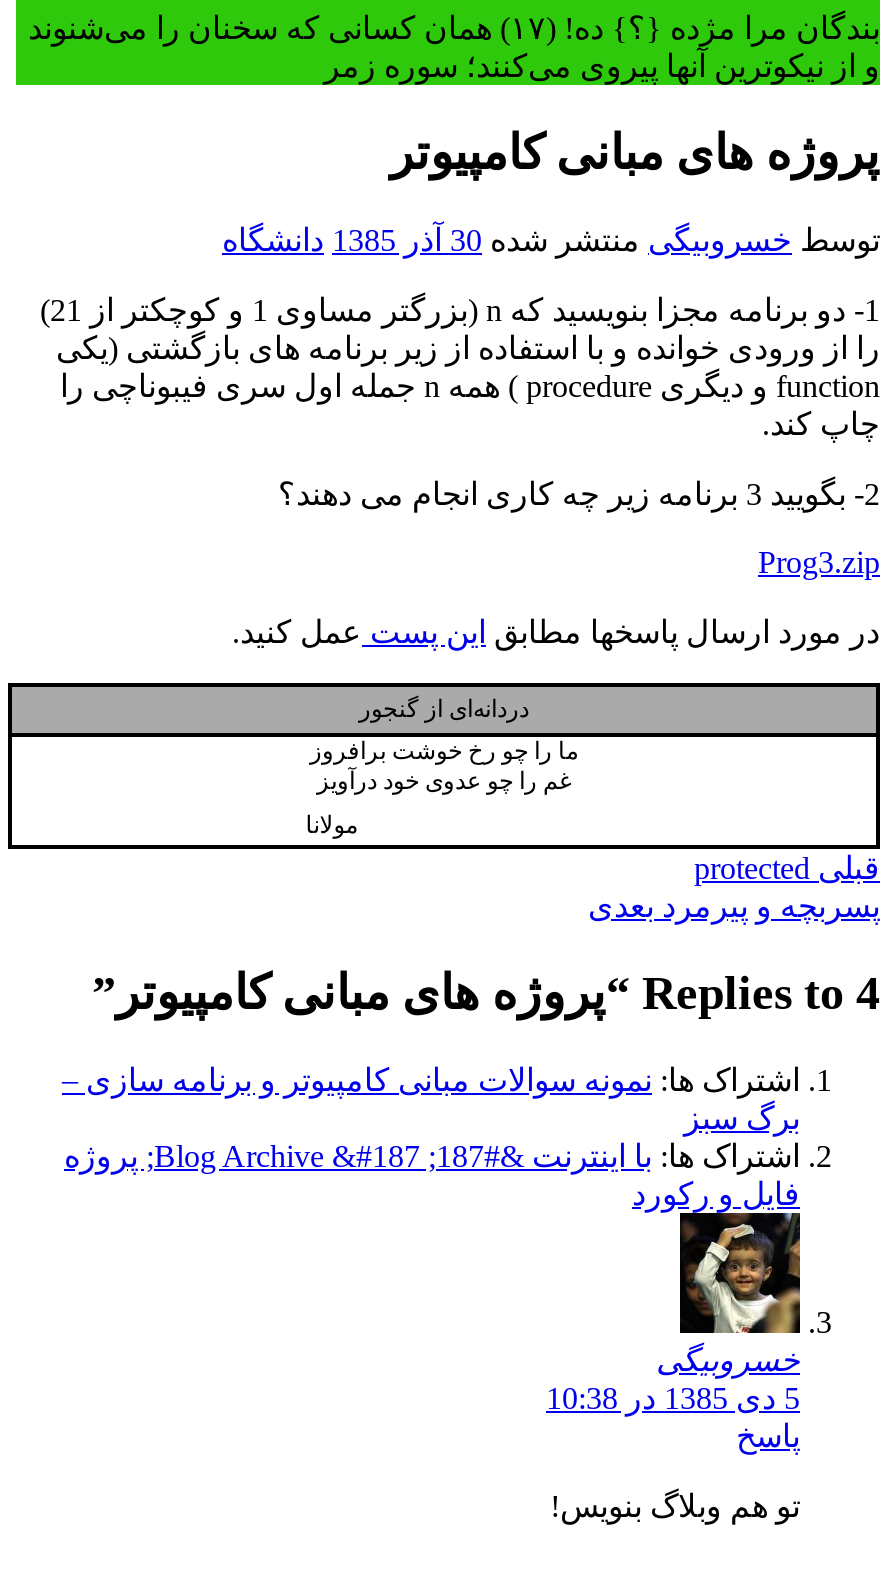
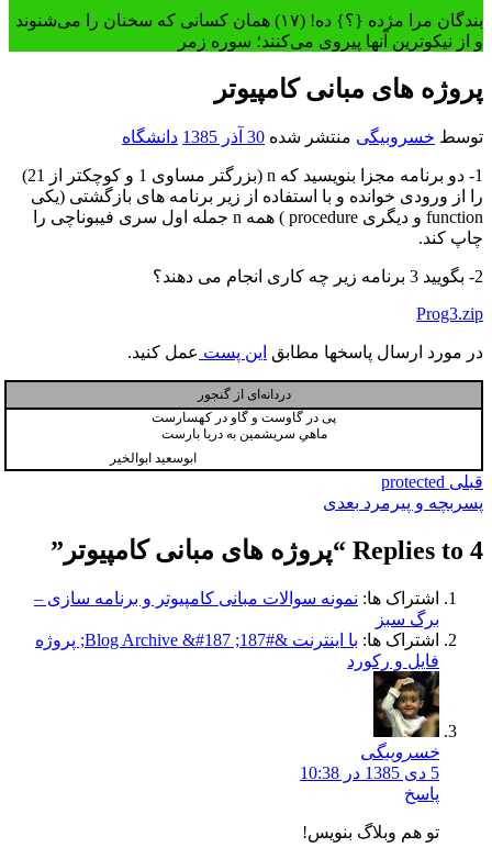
- ما را چو رخ خوشت برافروز
- غم را چو عدوی خود درآویز
+ پی در گاوست و گاو در کهسارست
+ ماهیِ سریشمین به دریا بارست

- مولانا
+ ابوسعید ابوالخیر
